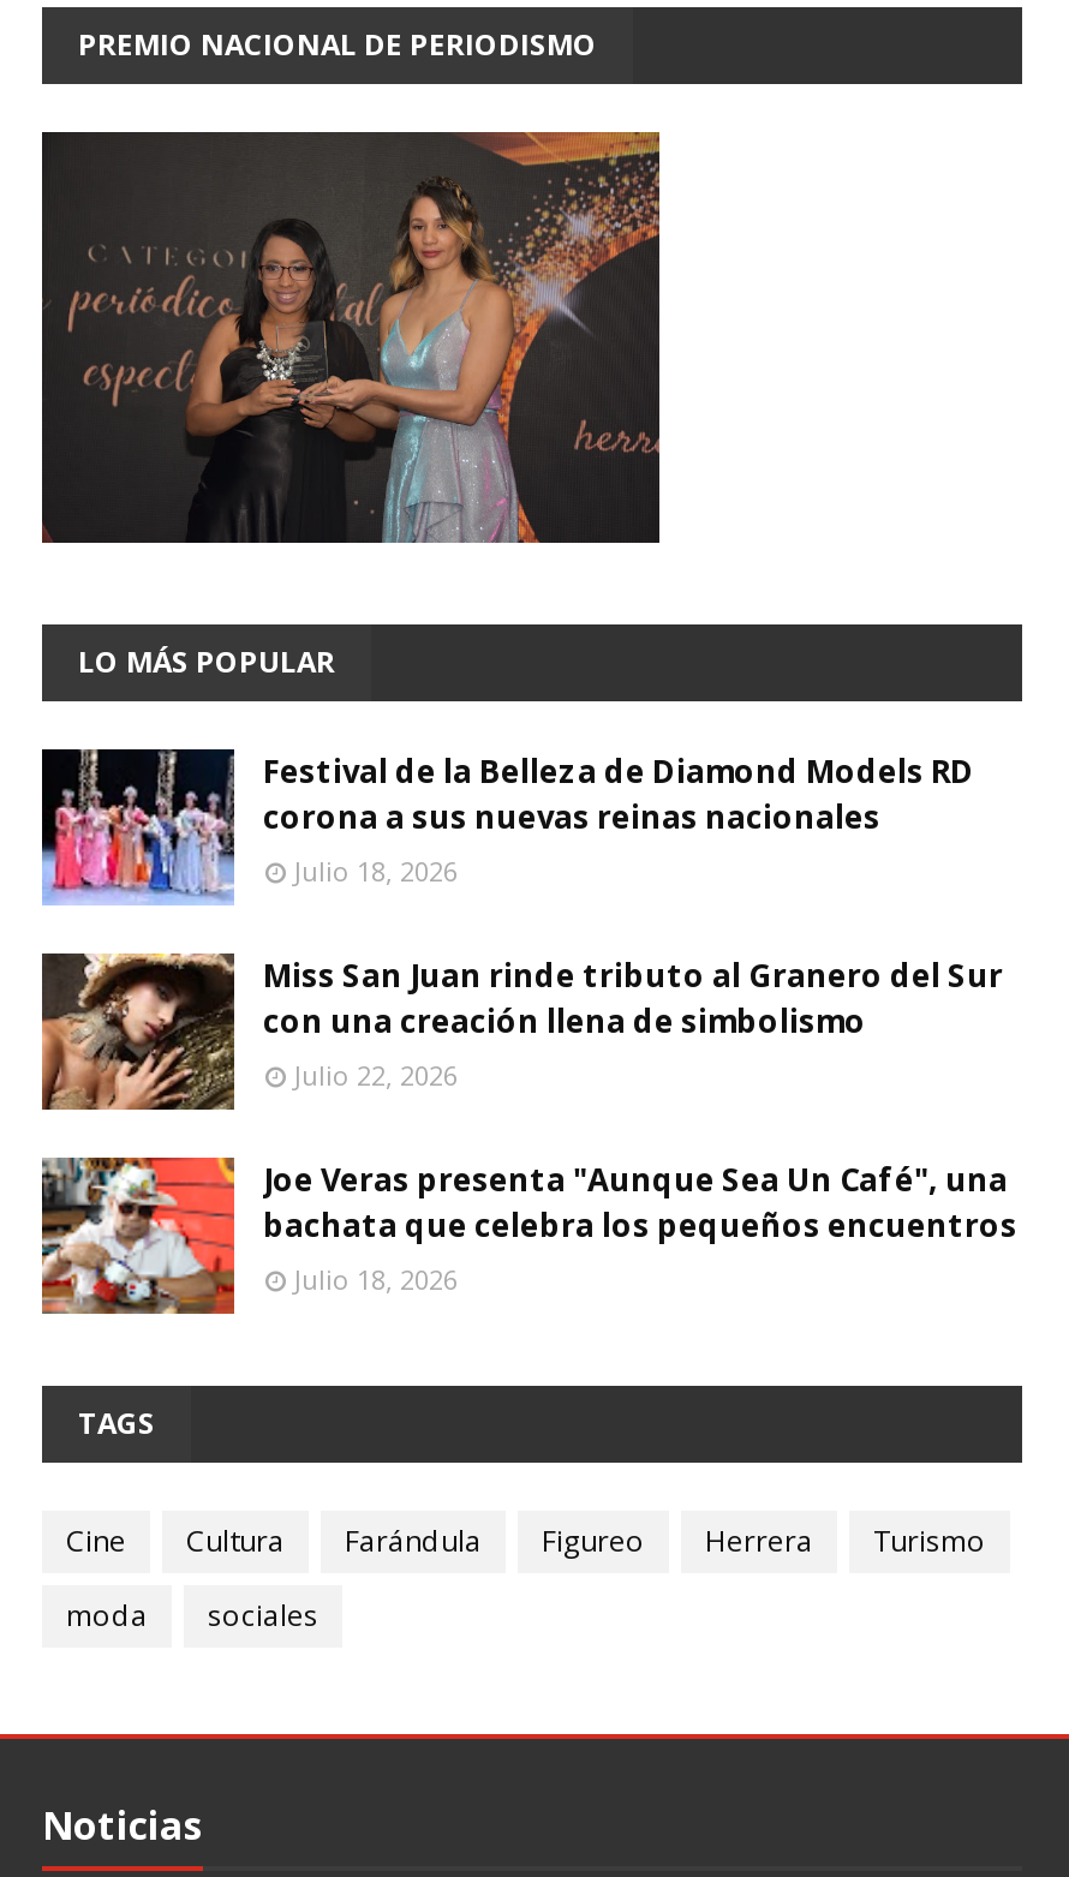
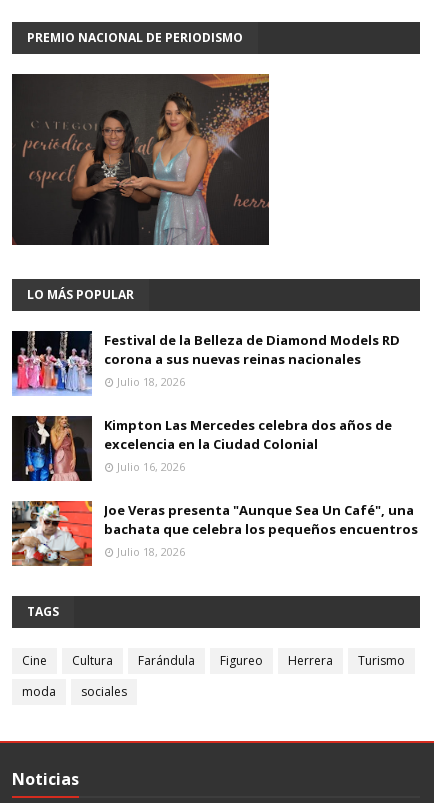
- [image]
- Miss San Juan rinde tributo al Granero del Sur
- con una creación llena de simbolismo
- Julio 22, 2026
+ [image]
+ Kimpton Las Mercedes celebra dos años de
+ excelencia en la Ciudad Colonial
+ Julio 16, 2026
